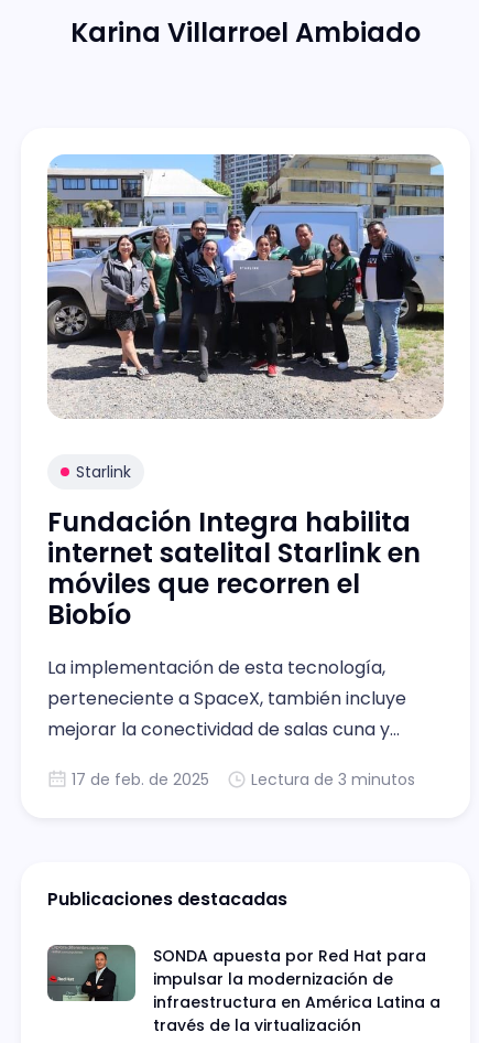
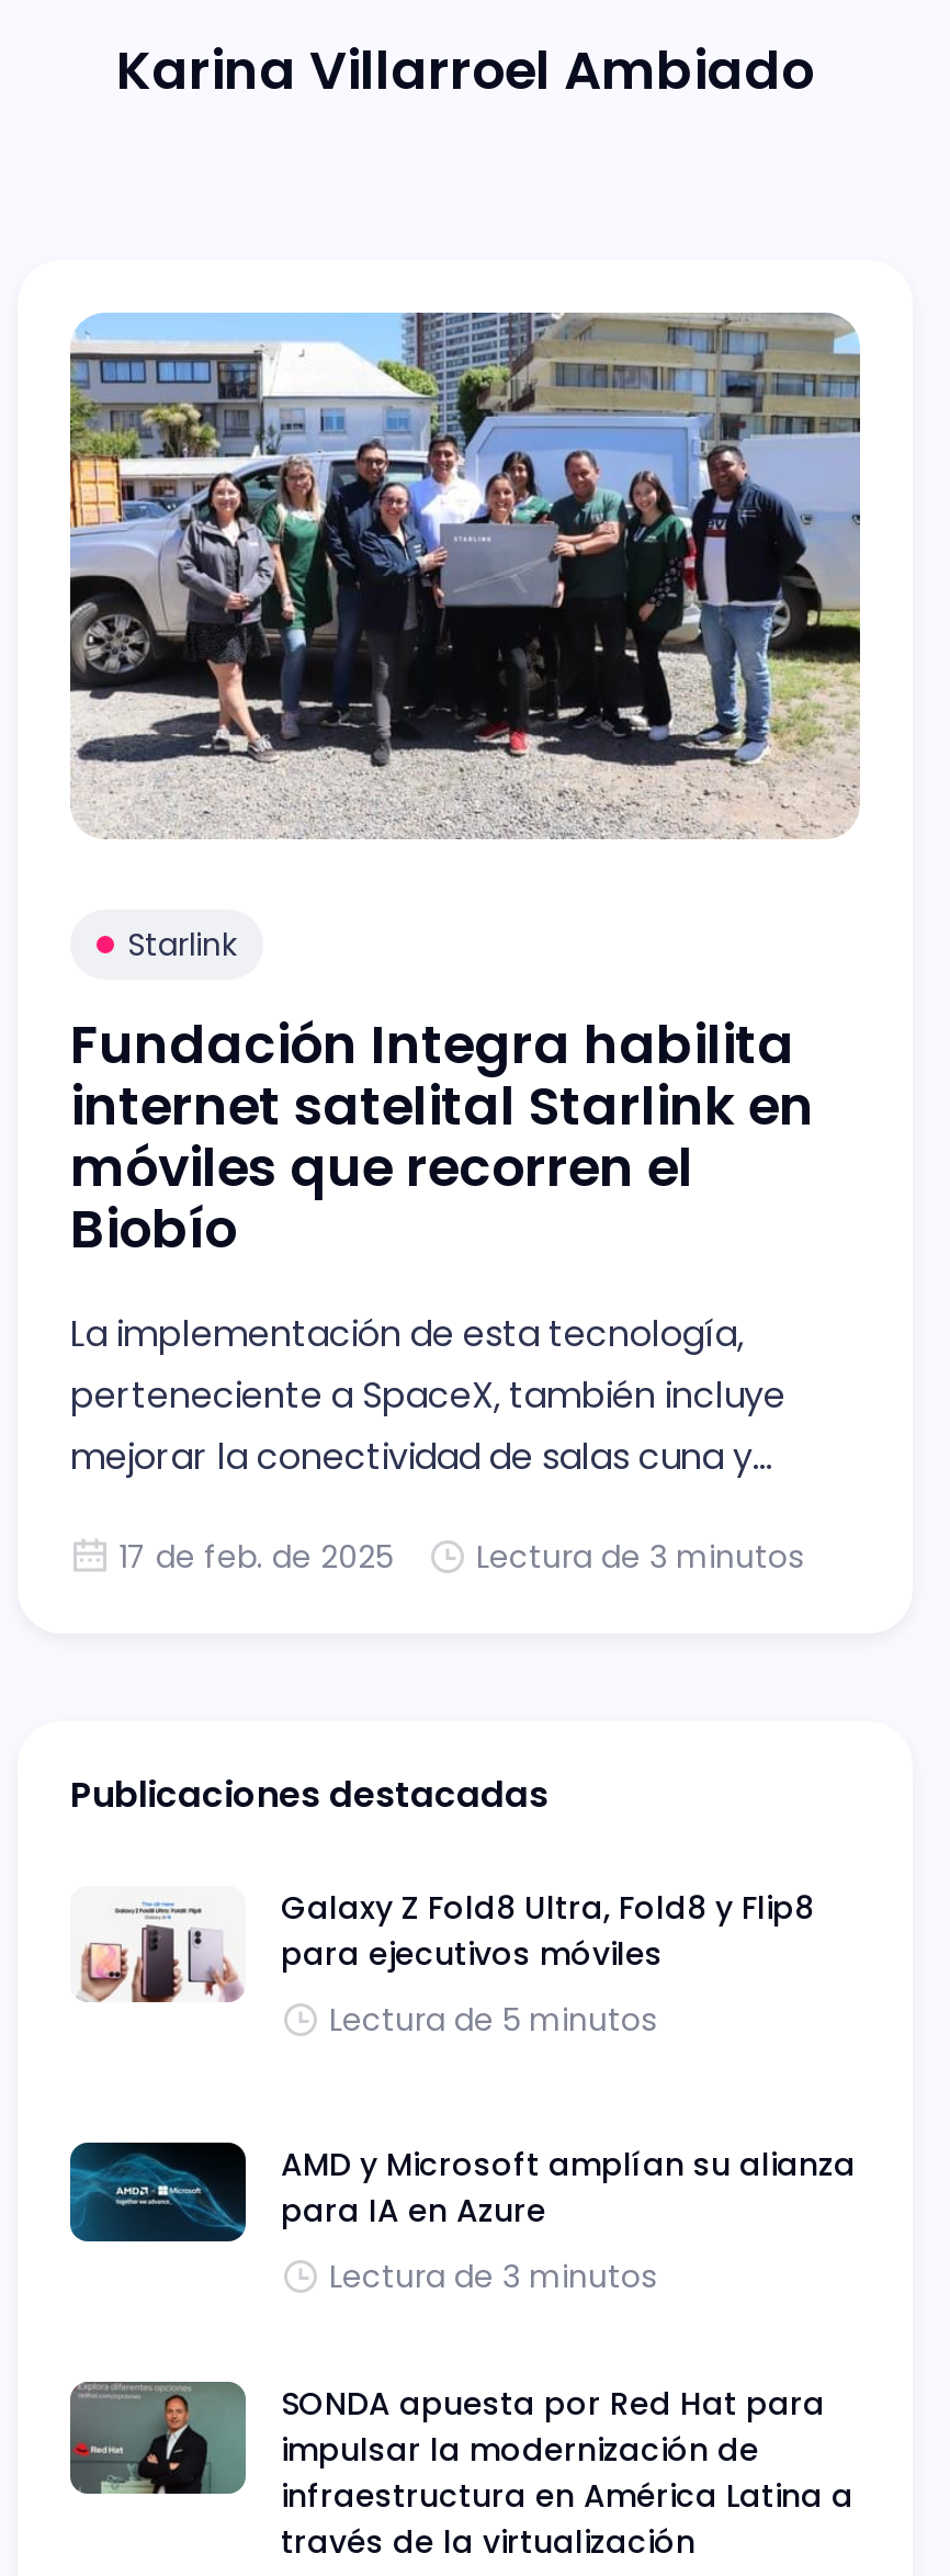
+ [image]

+ [image]
+ Galaxy Z Fold8 Ultra, Fold8 y Flip8
+ para ejecutivos móviles
+ Lectura de 5 minutos
+ AMD y Microsoft amplían su alianza
+ para IA en Azure
+ Lectura de 3 minutos
